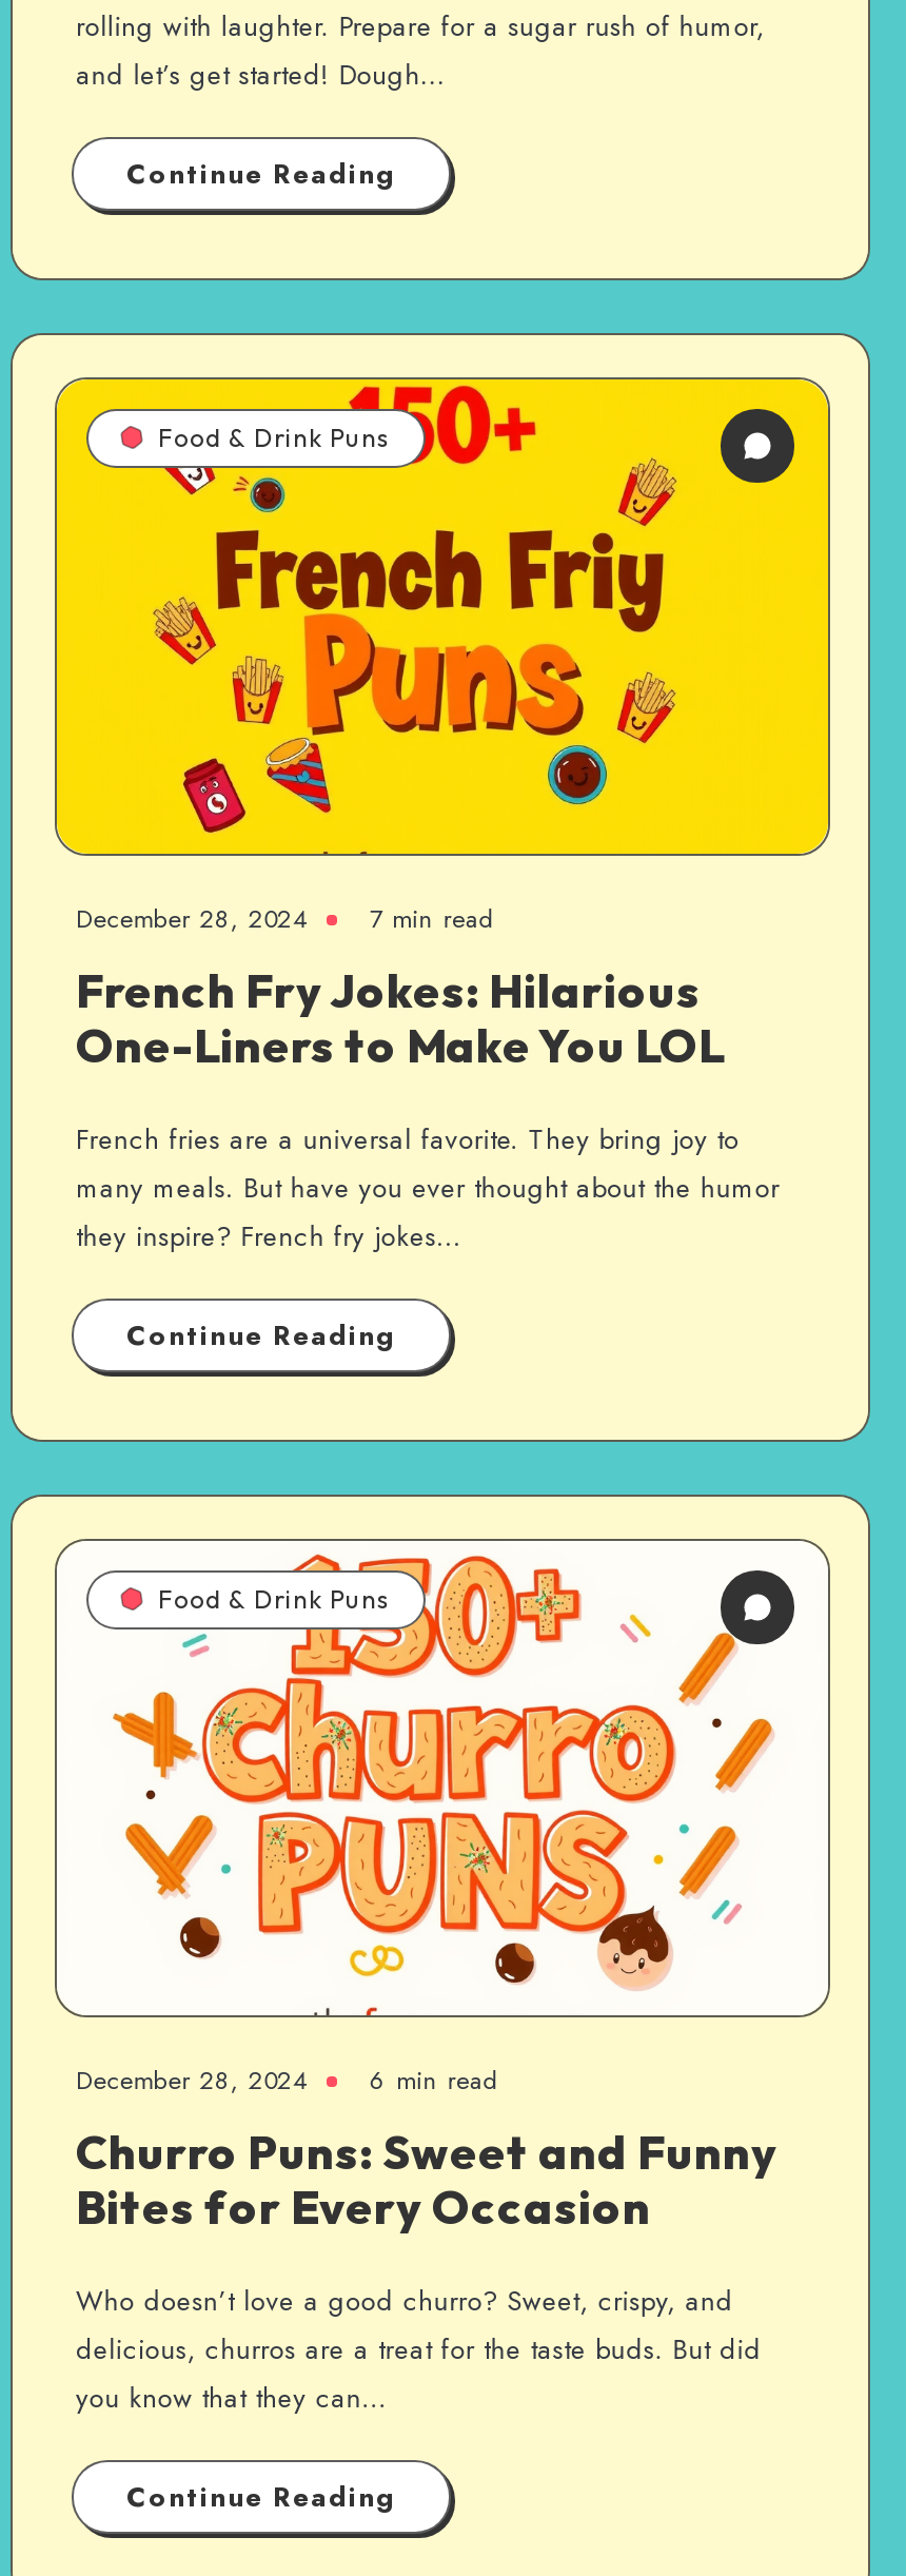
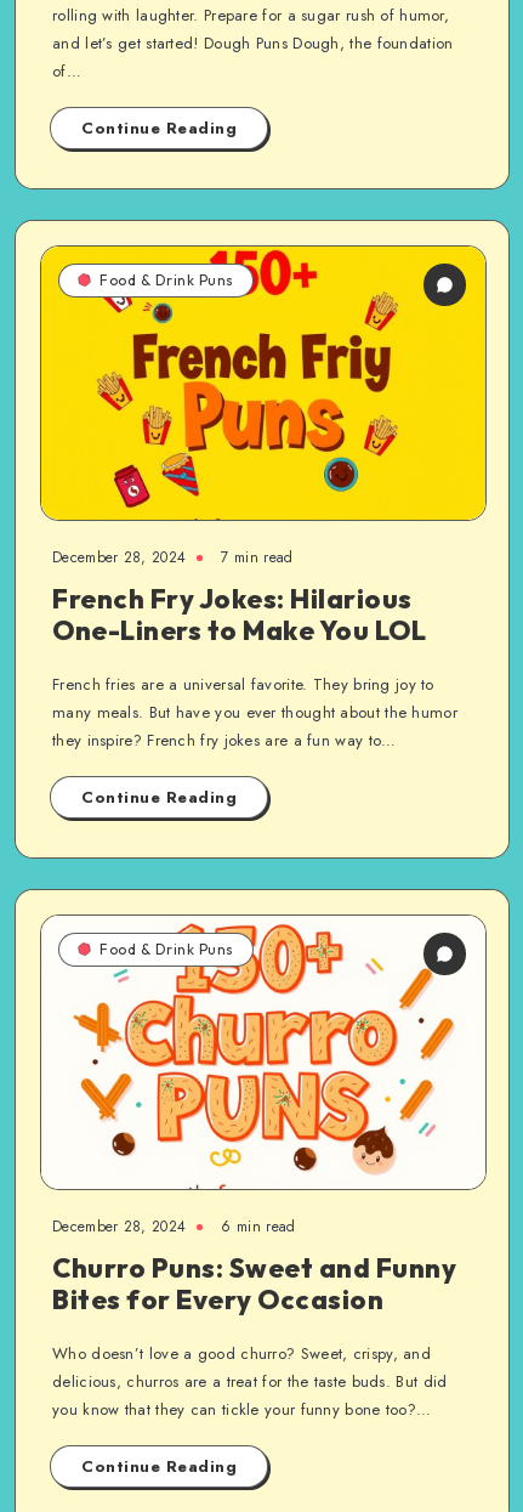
- and let’s get started! Dough…
+ and let’s get started! Dough Puns Dough, the foundation
+ of…

- they inspire? French fry jokes…
+ they inspire? French fry jokes are a fun way to…

- you know that they can…
+ you know that they can tickle your funny bone too?…
